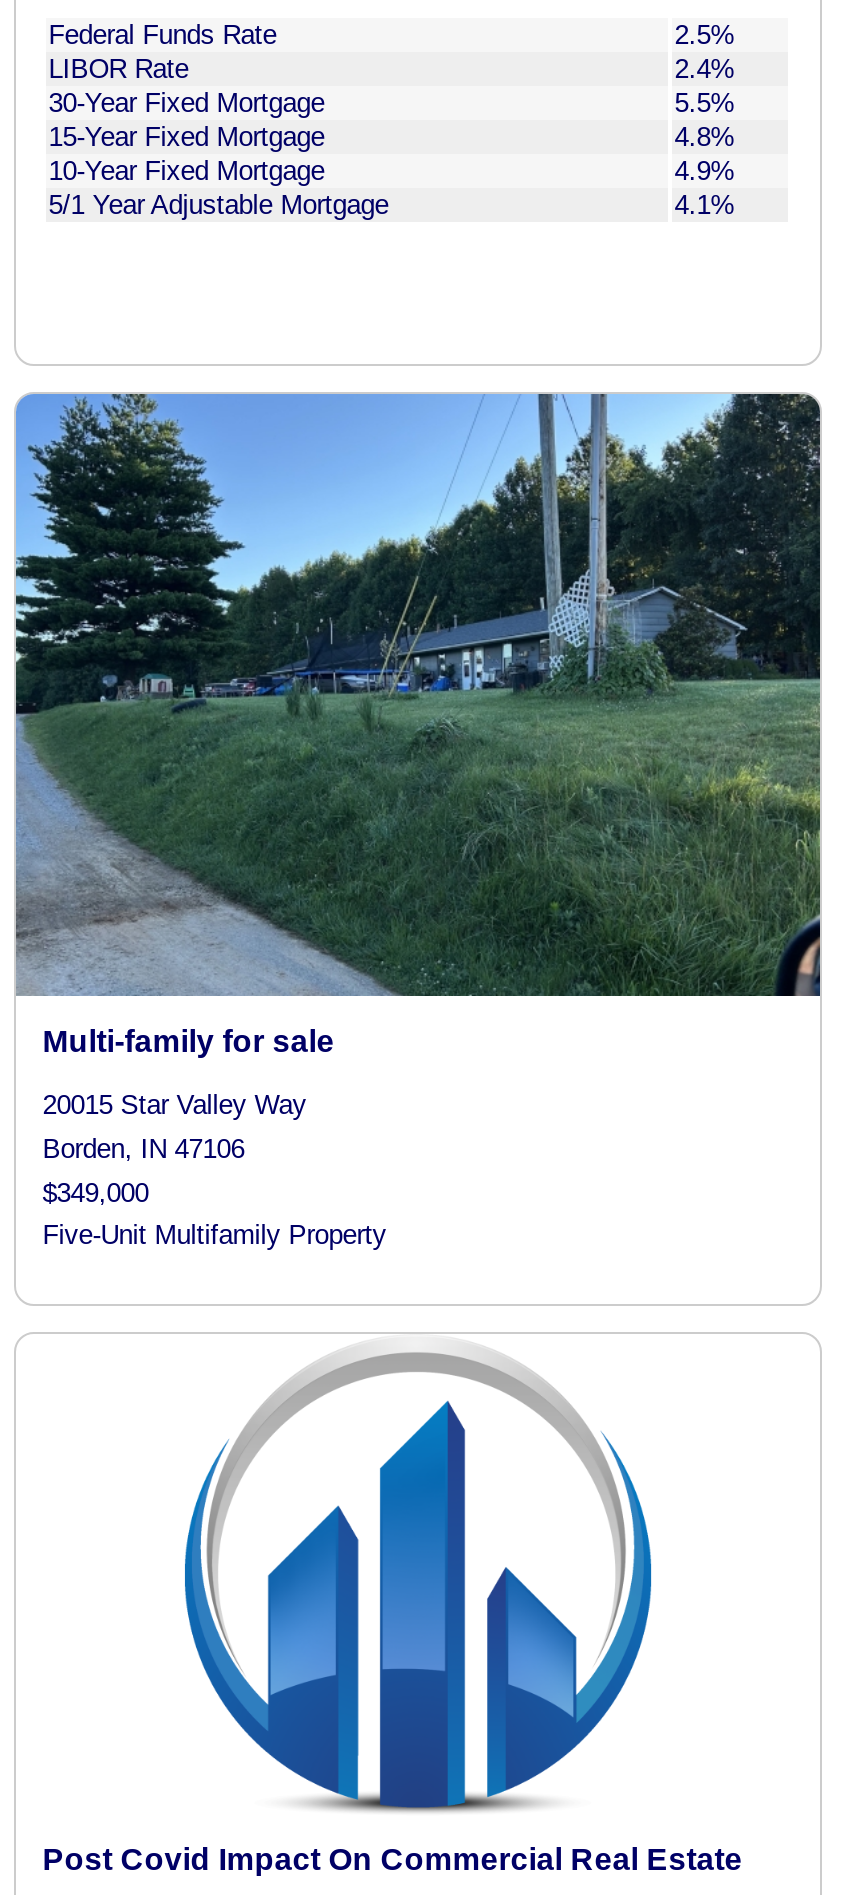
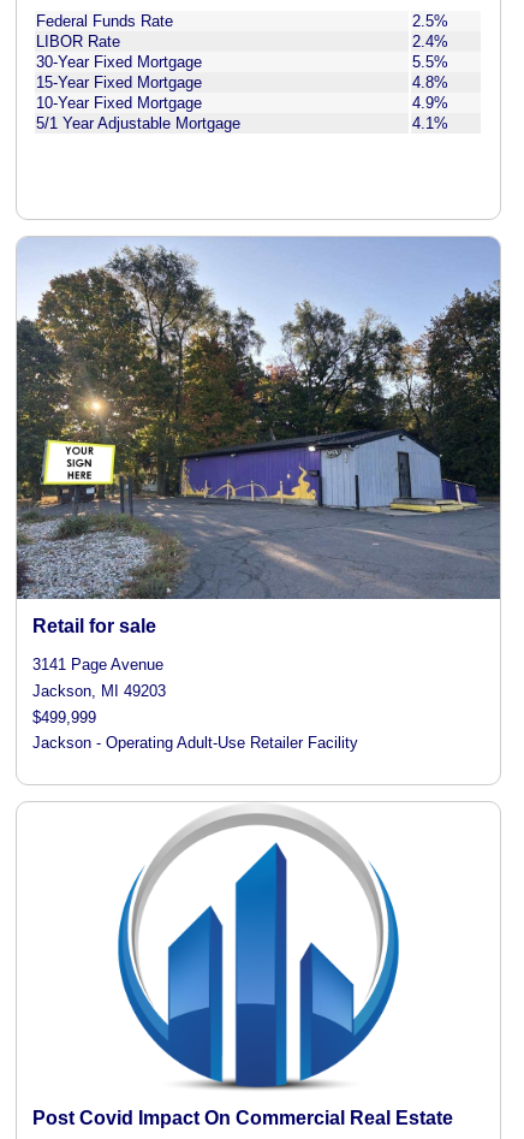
- [image]
- Multi-family for sale
+ [image]
+ Retail for sale

- 20015 Star Valley Way
- Borden, IN 47106
- $349,000
- Five-Unit Multifamily Property
+ 3141 Page Avenue
+ Jackson, MI 49203
+ $499,999
+ Jackson - Operating Adult-Use Retailer Facility
